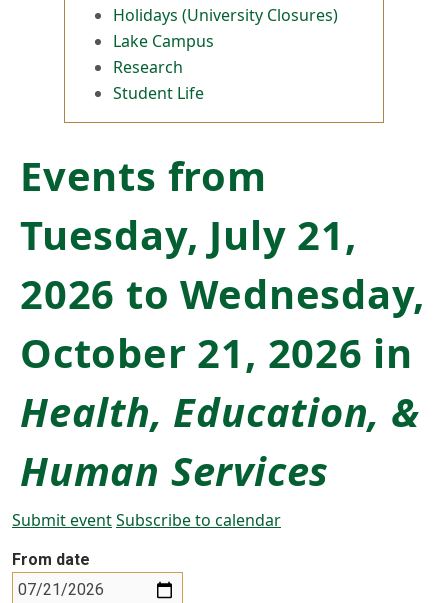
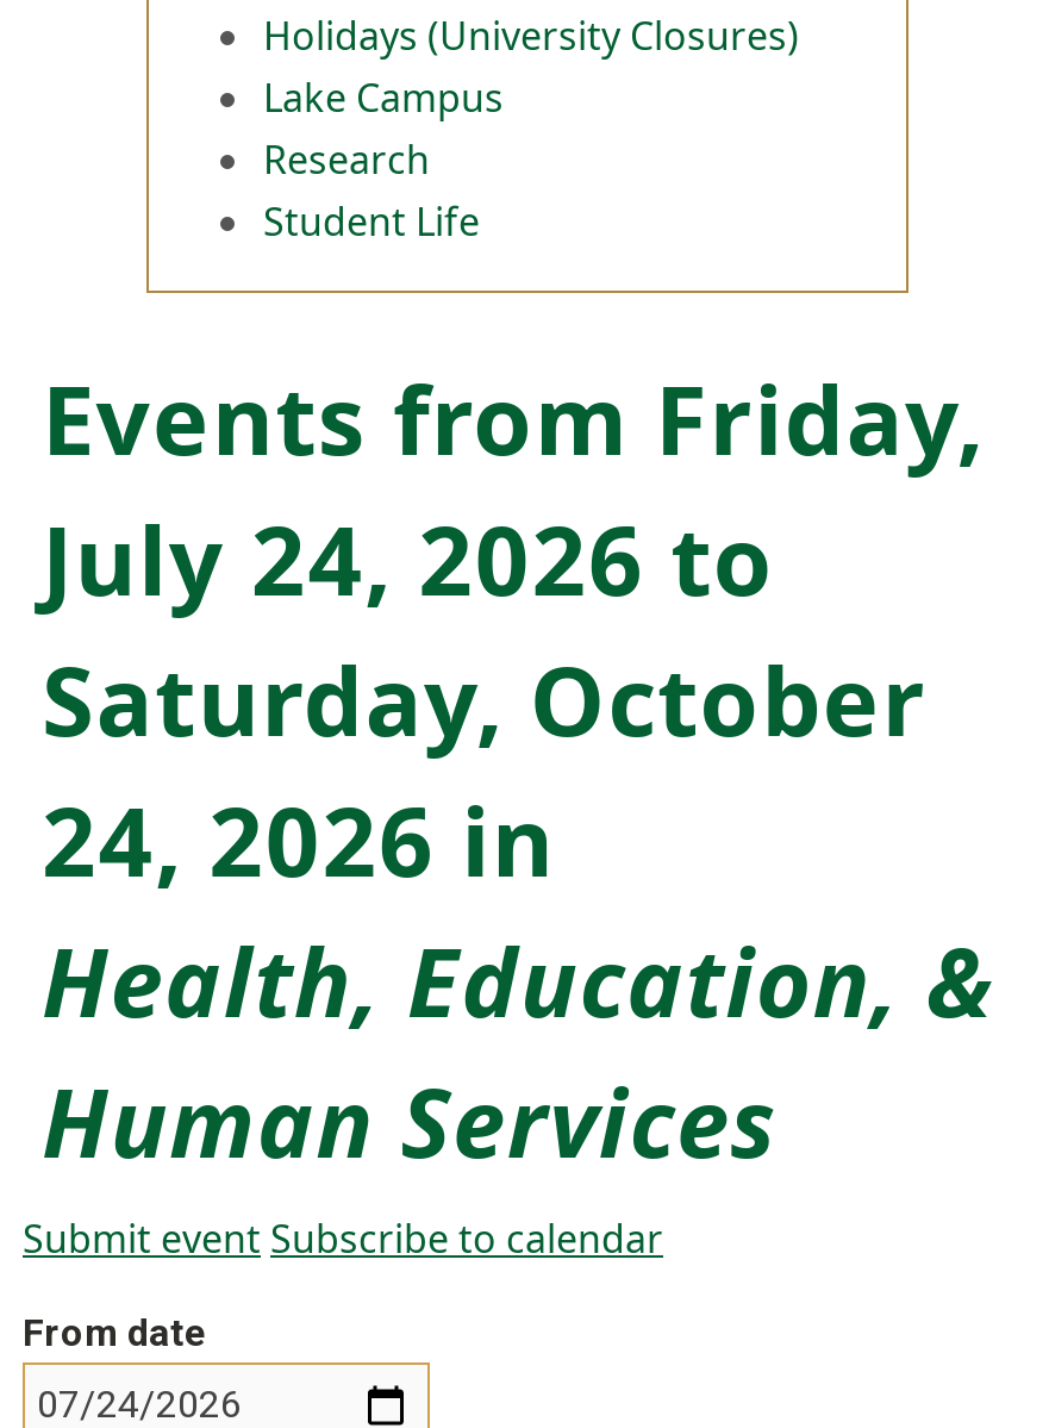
- Events from
- Tuesday, July 21,
- 2026 to Wednesday,
- October 21, 2026 in
+ Events from Friday,
+ July 24, 2026 to
+ Saturday, October
+ 24, 2026 in
